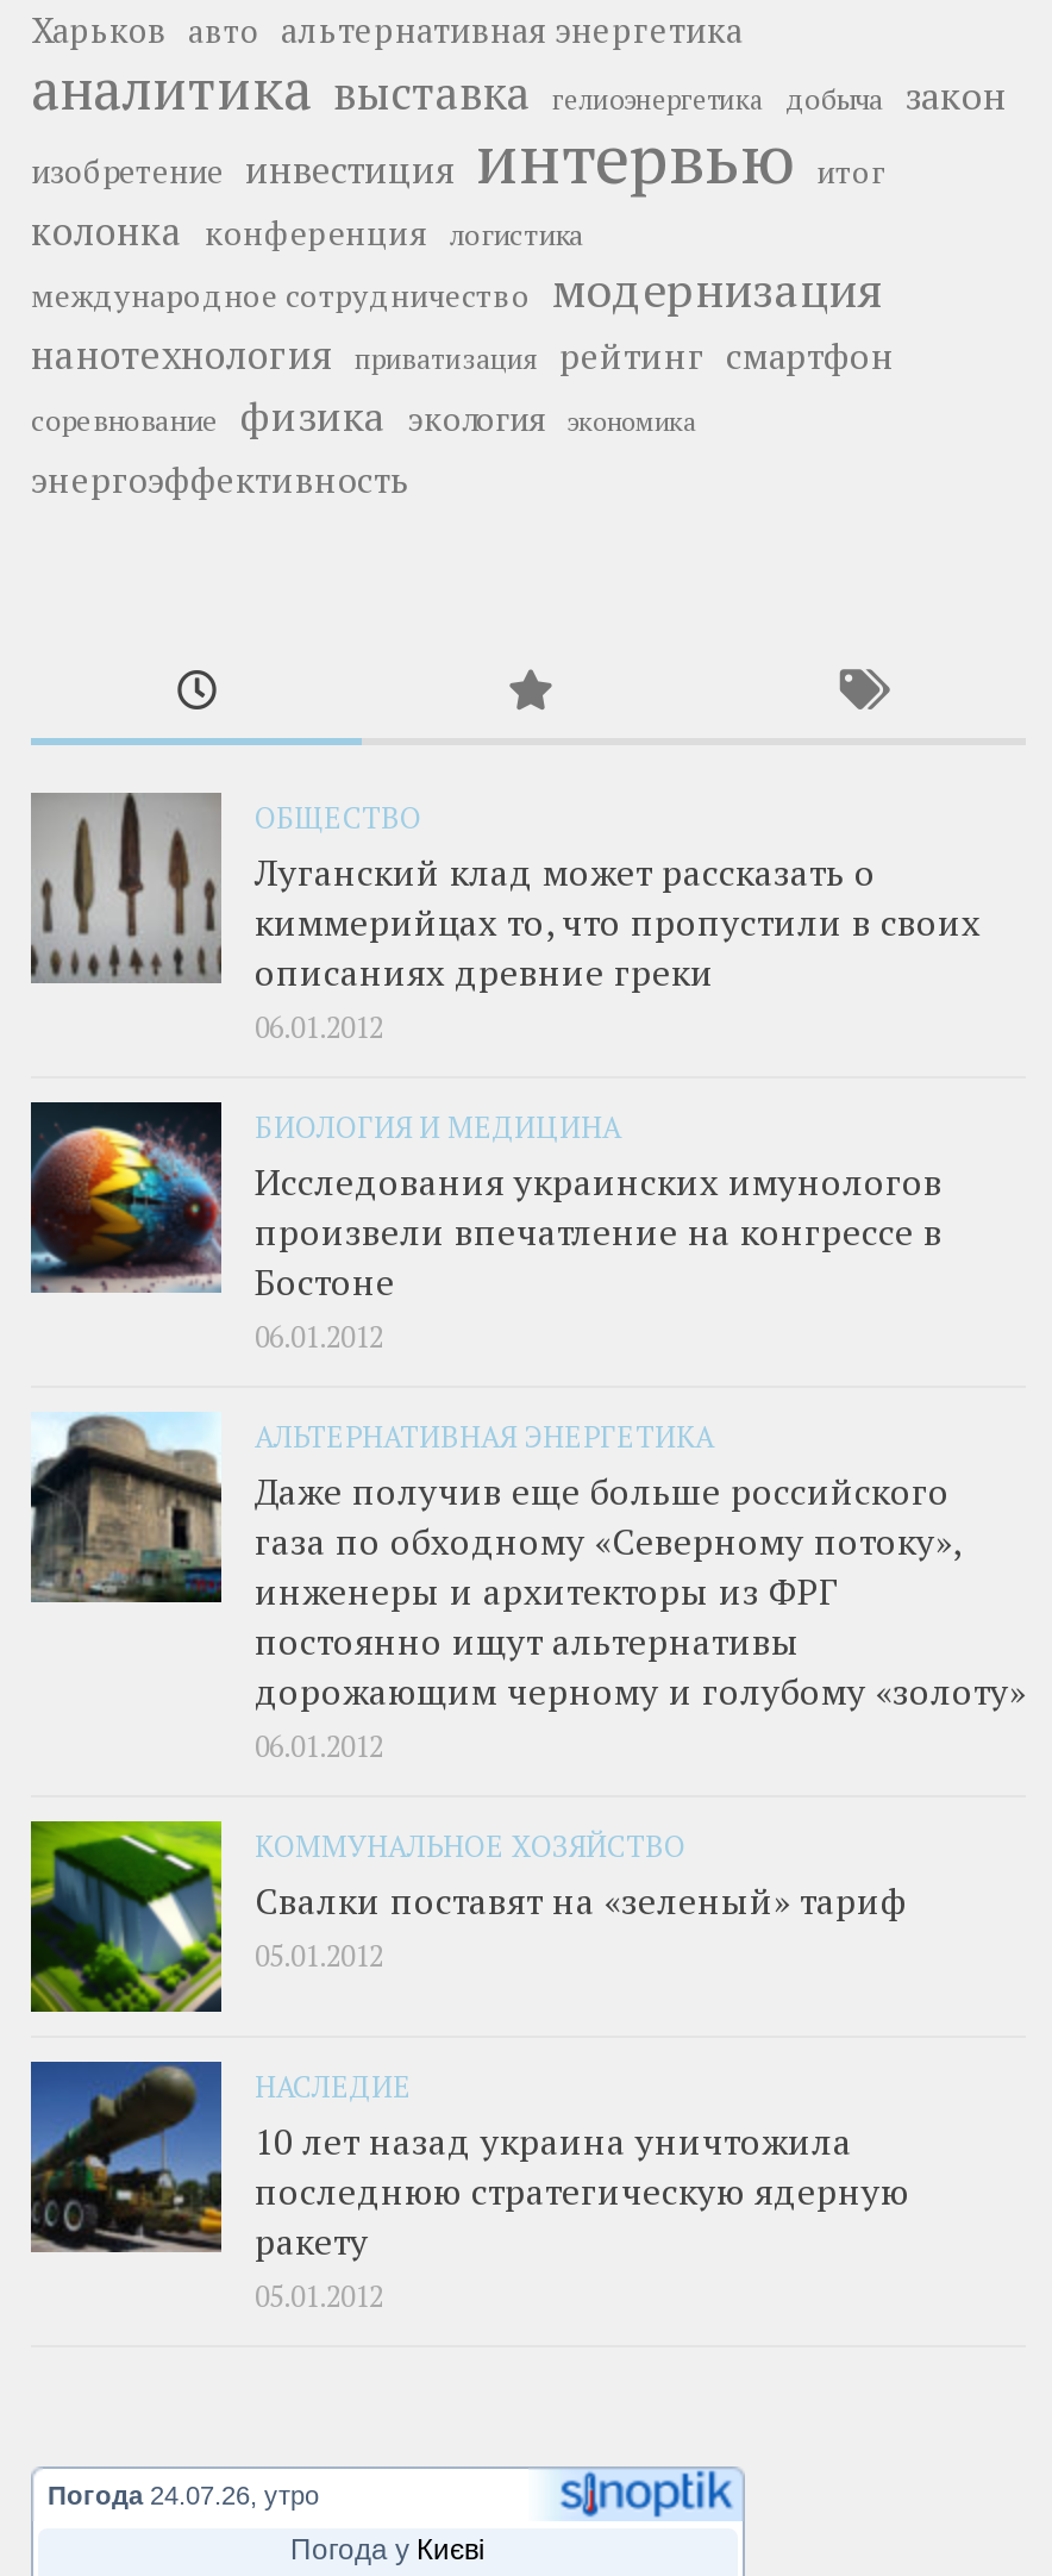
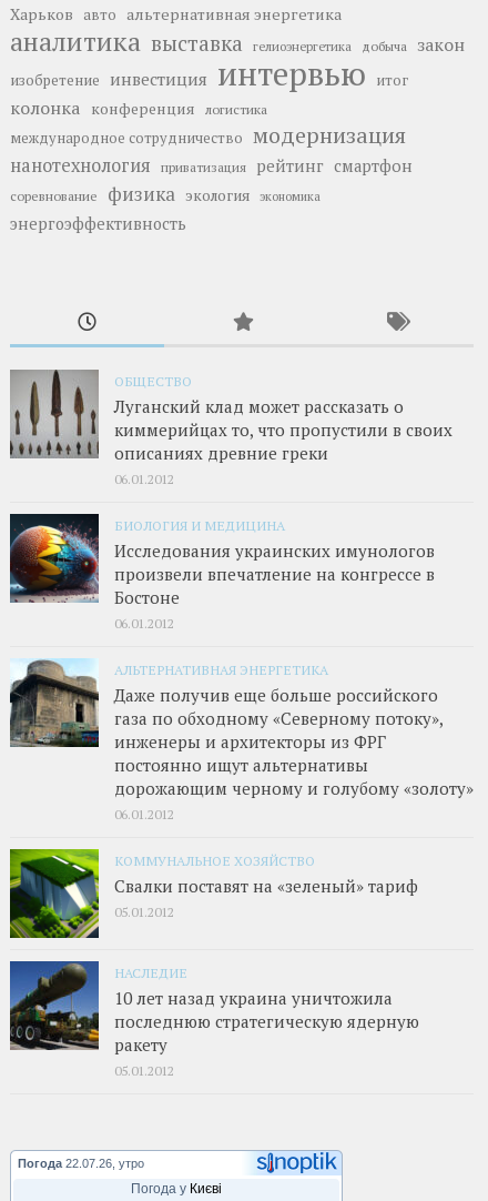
- Погода 24.07.26, утро
+ Погода 22.07.26, утро
